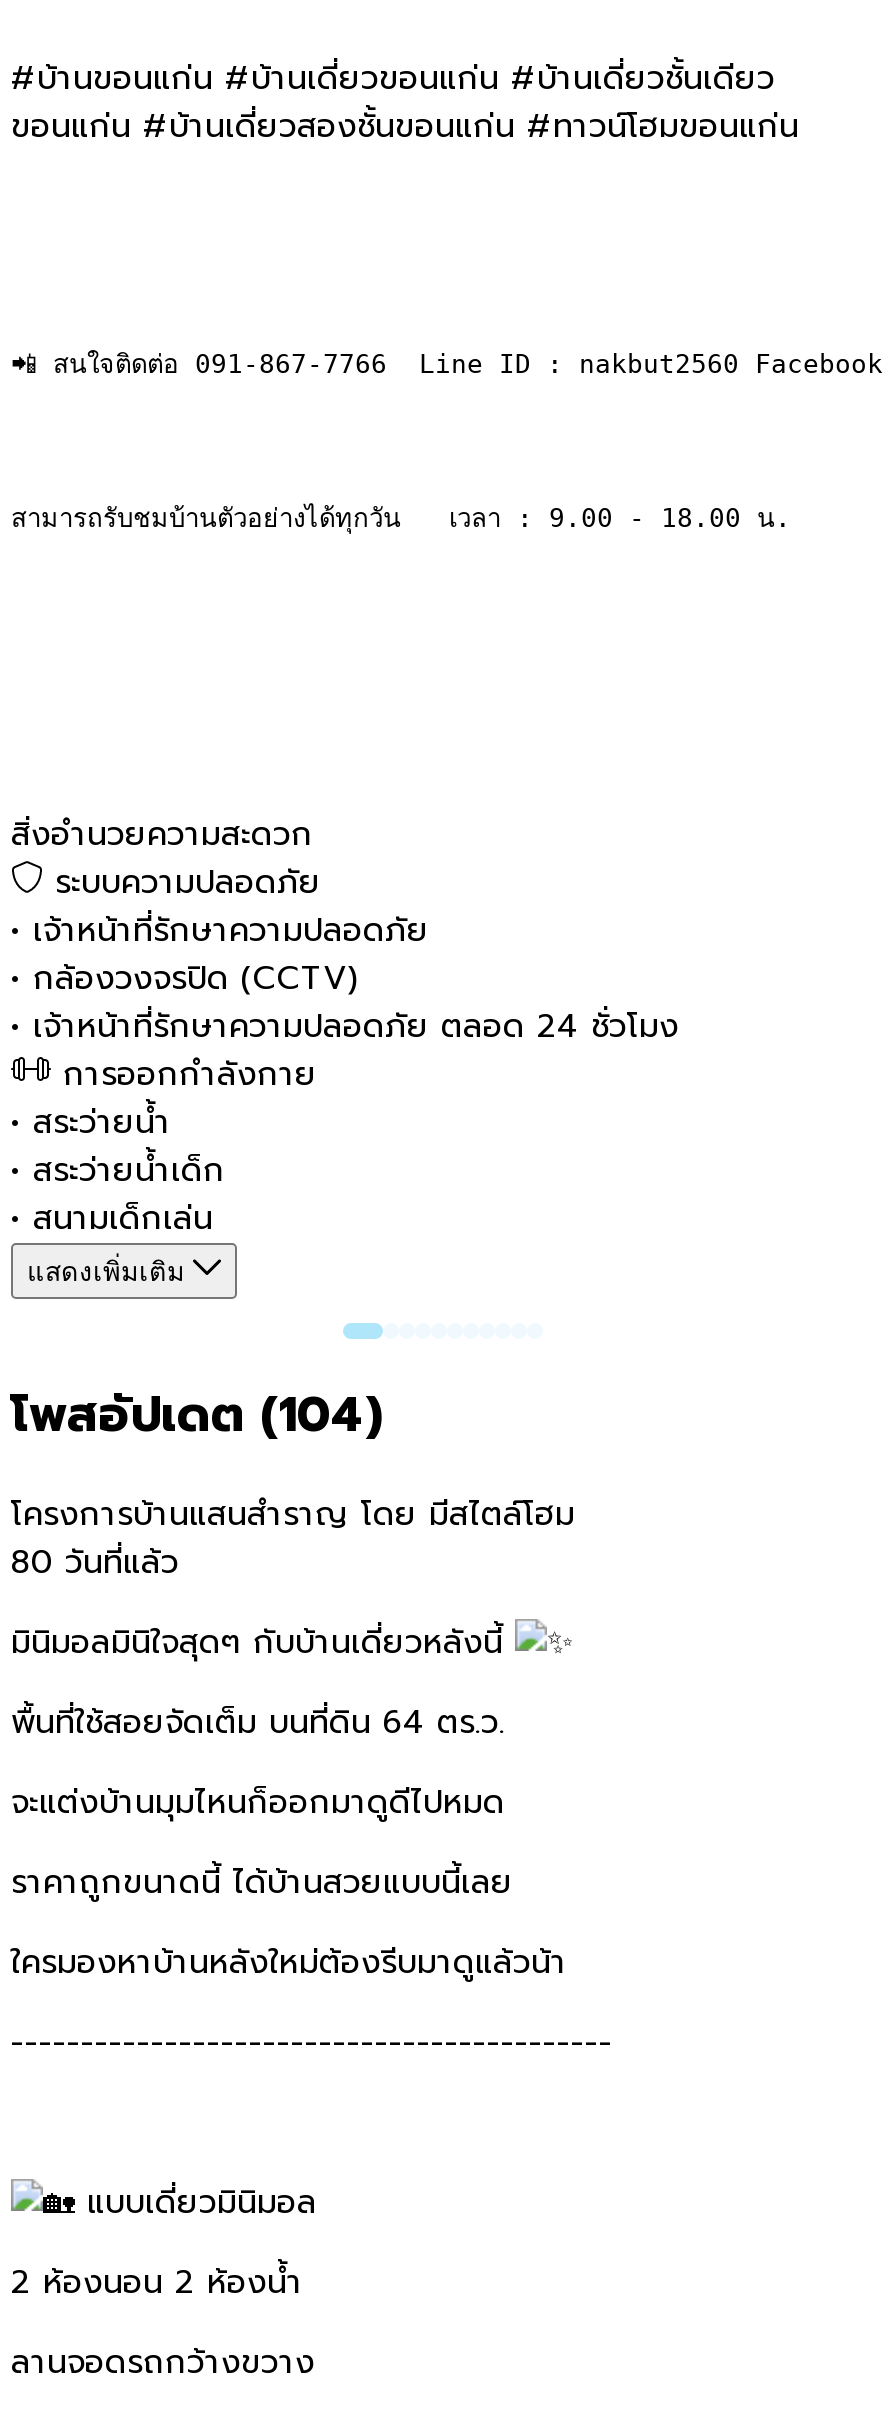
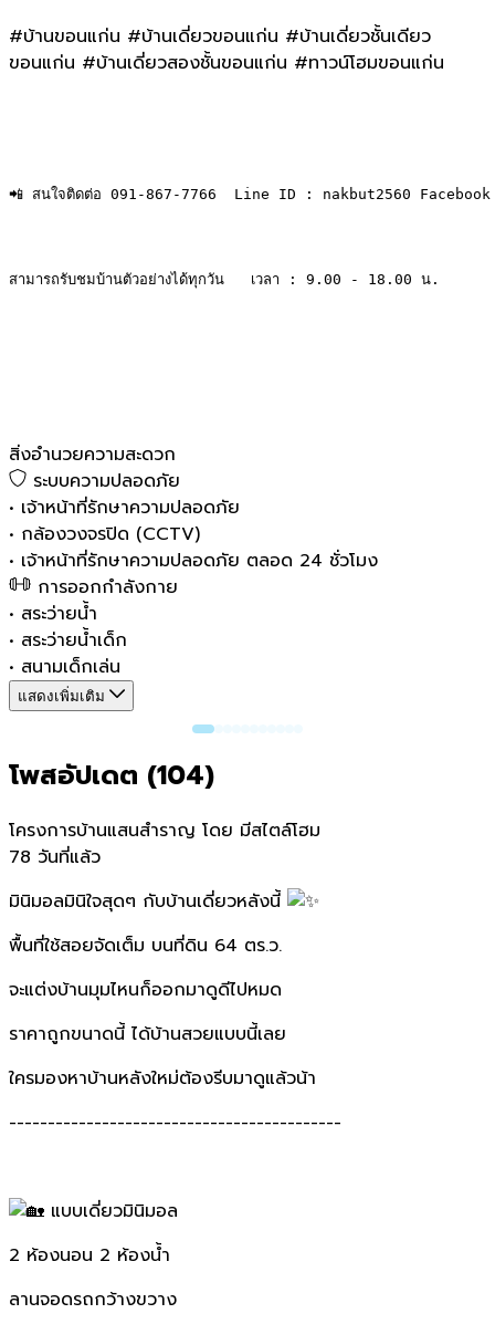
- 80 วันที่แล้ว
+ 78 วันที่แล้ว
